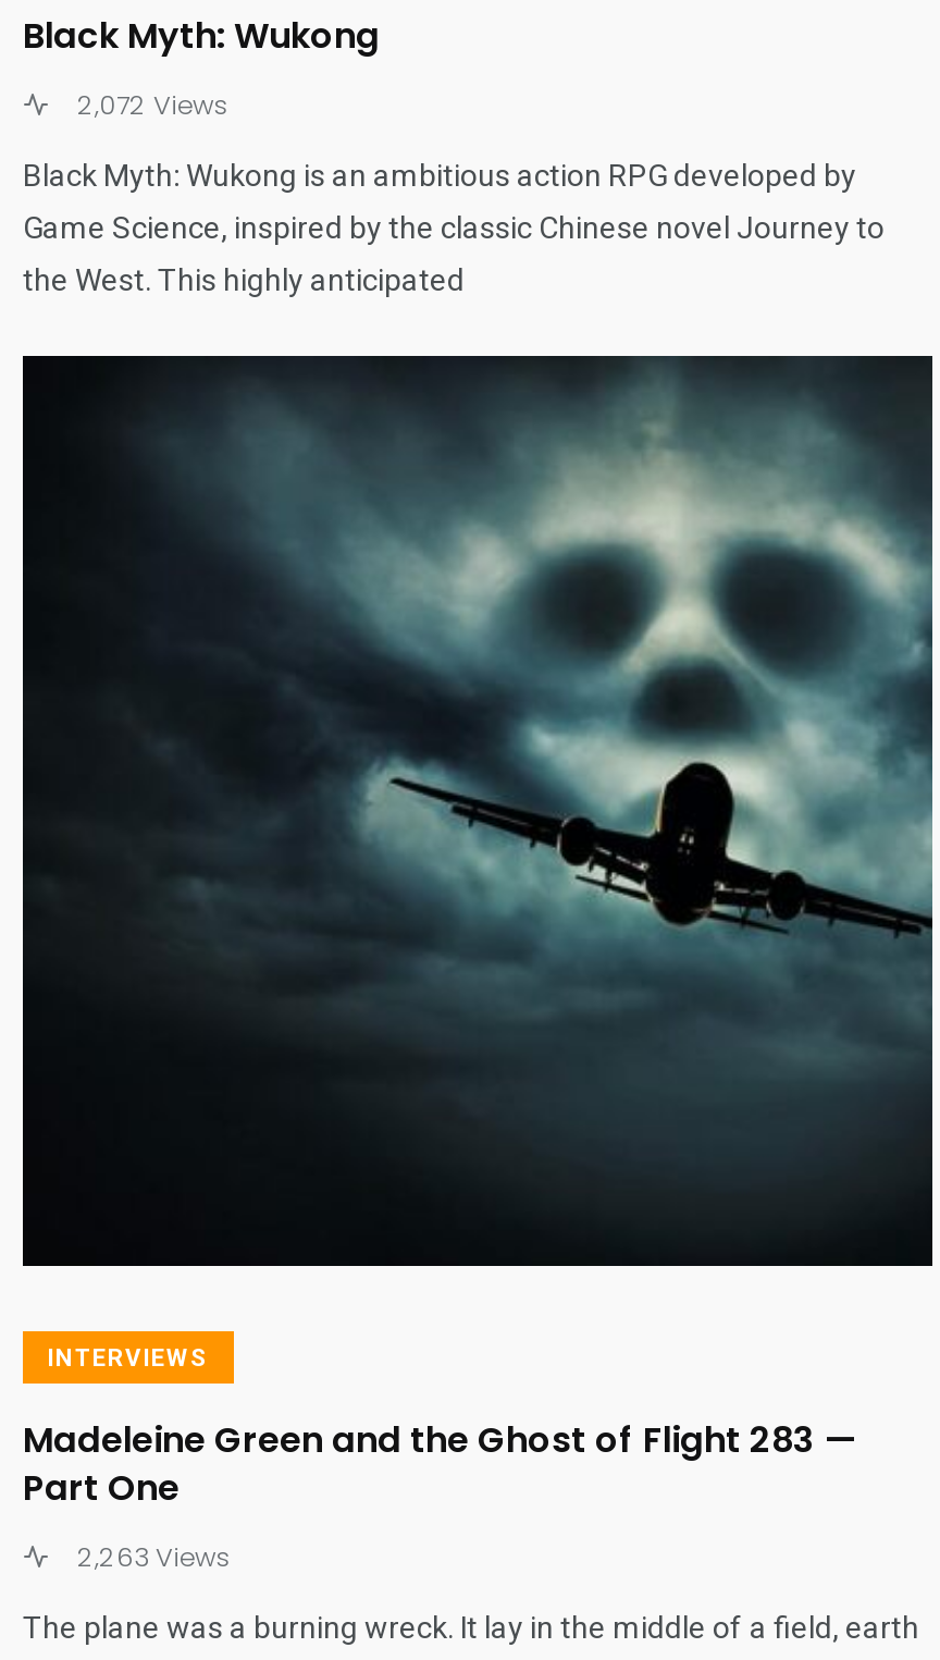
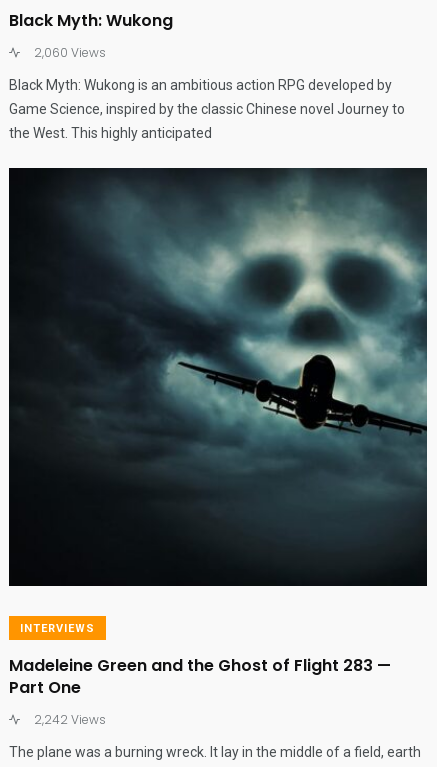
- 2,072 Views
+ 2,060 Views

- 2,263 Views
+ 2,242 Views
